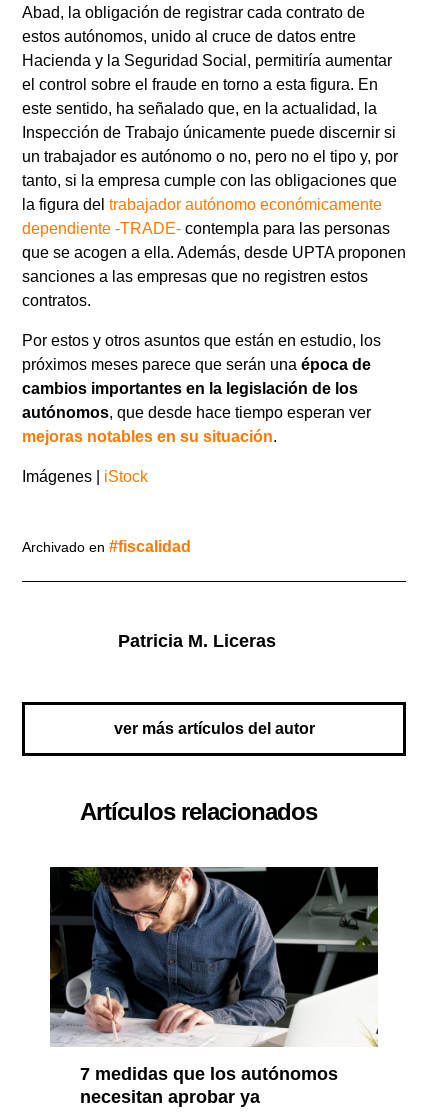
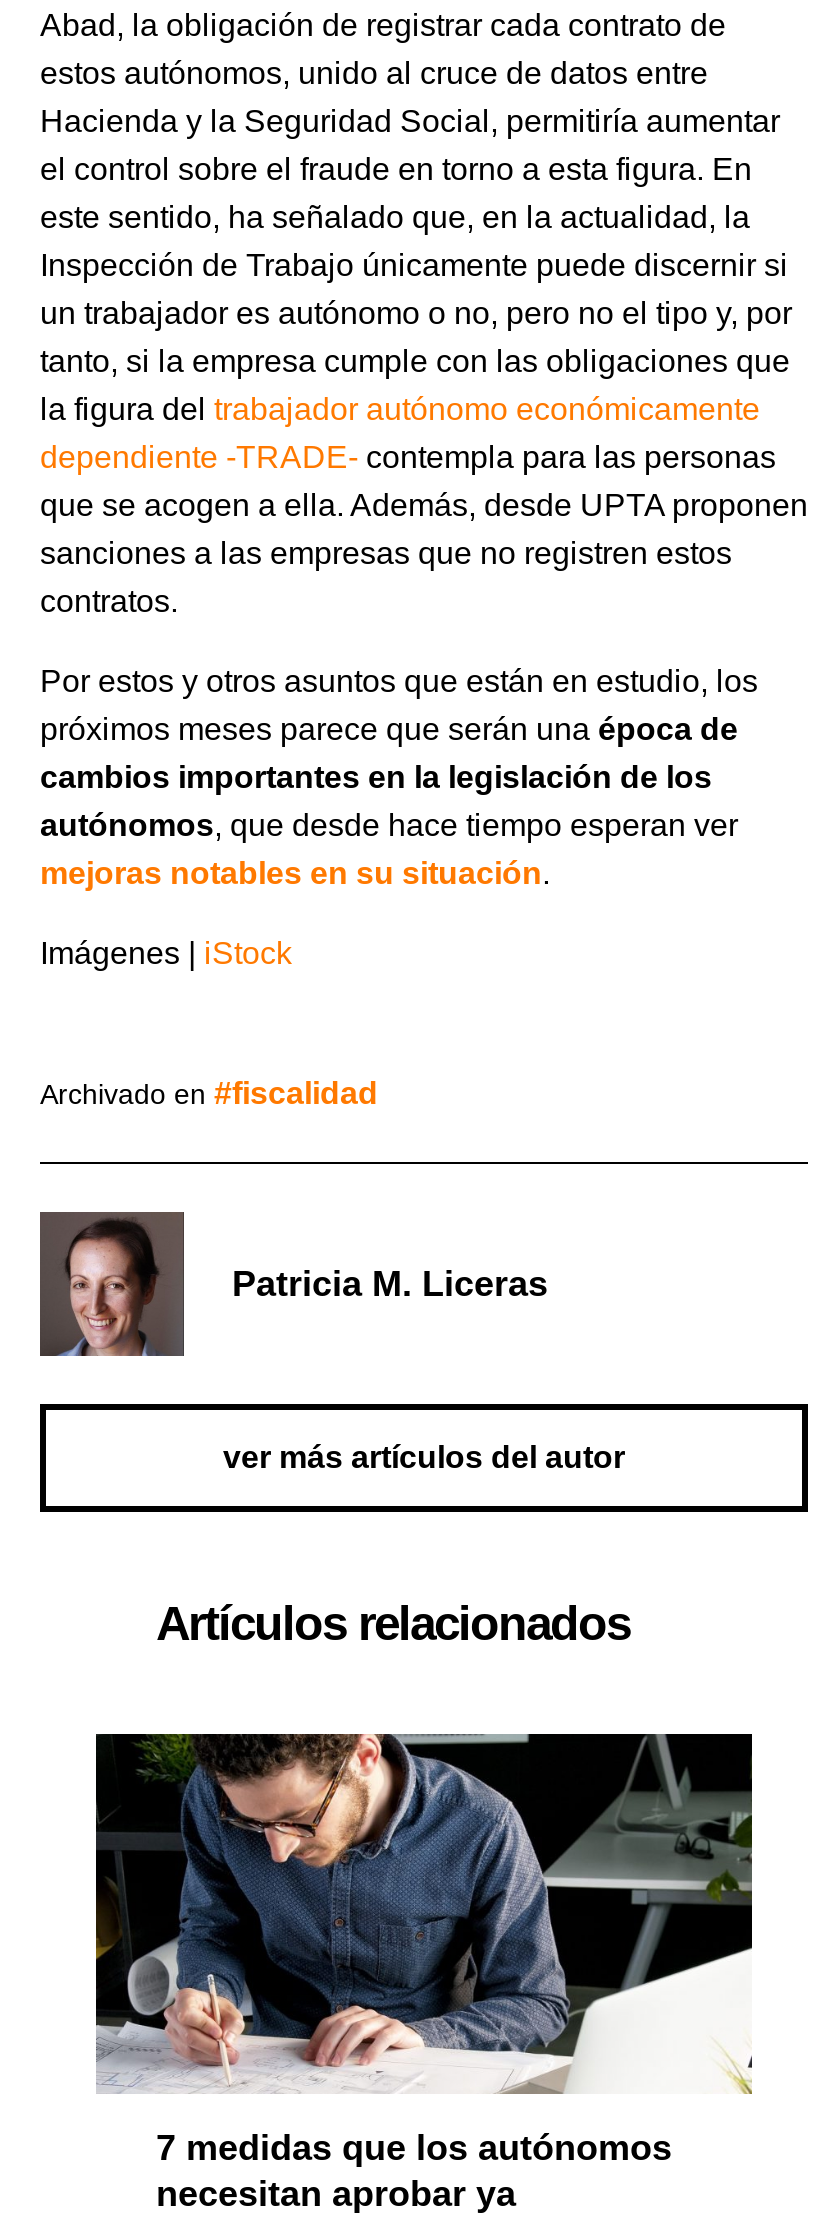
+ [image]
